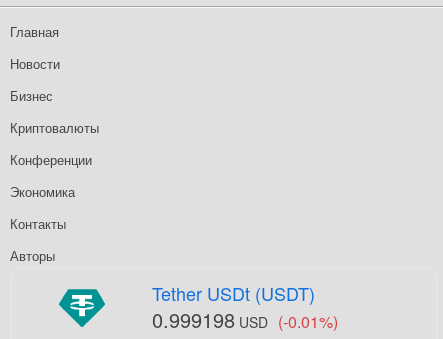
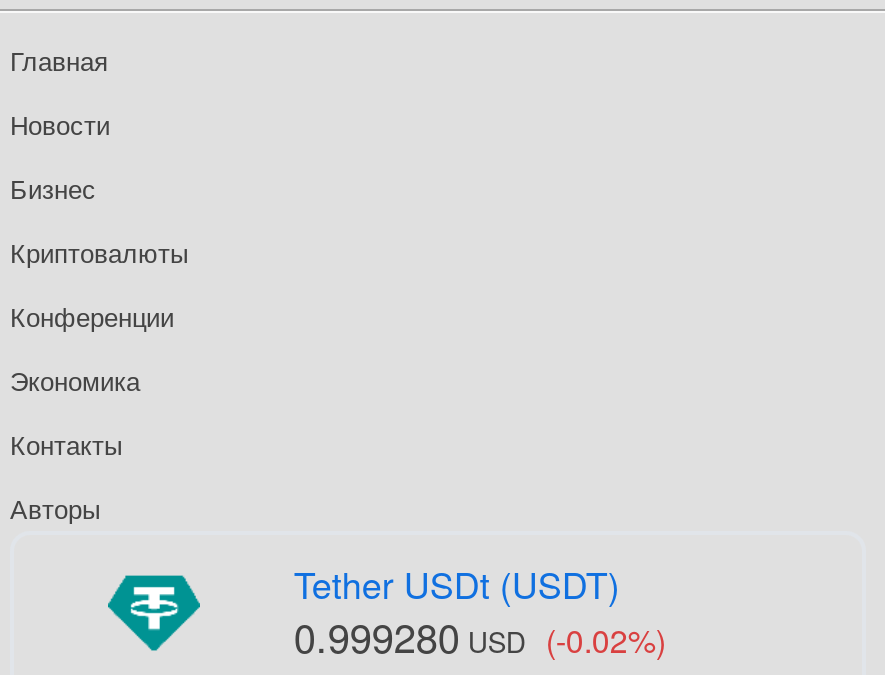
- 0.999198 USD (-0.01%)
+ 0.999280 USD (-0.02%)
